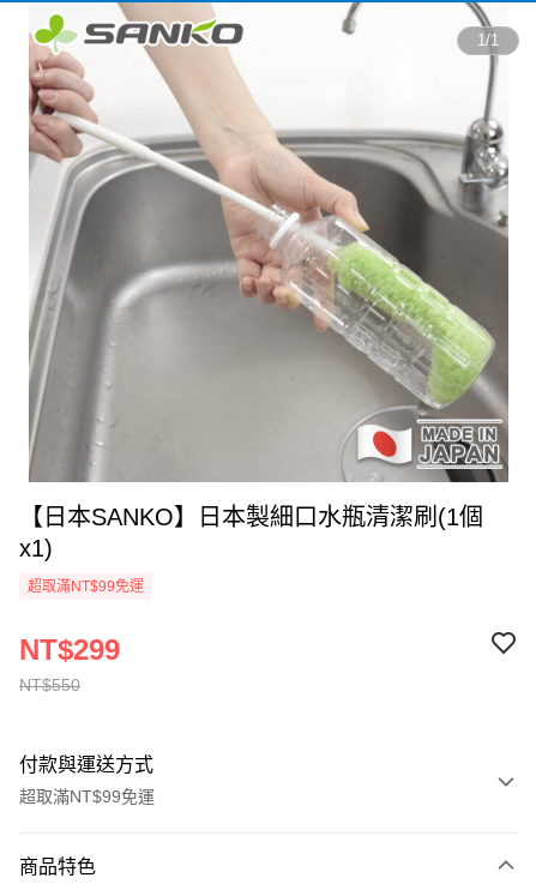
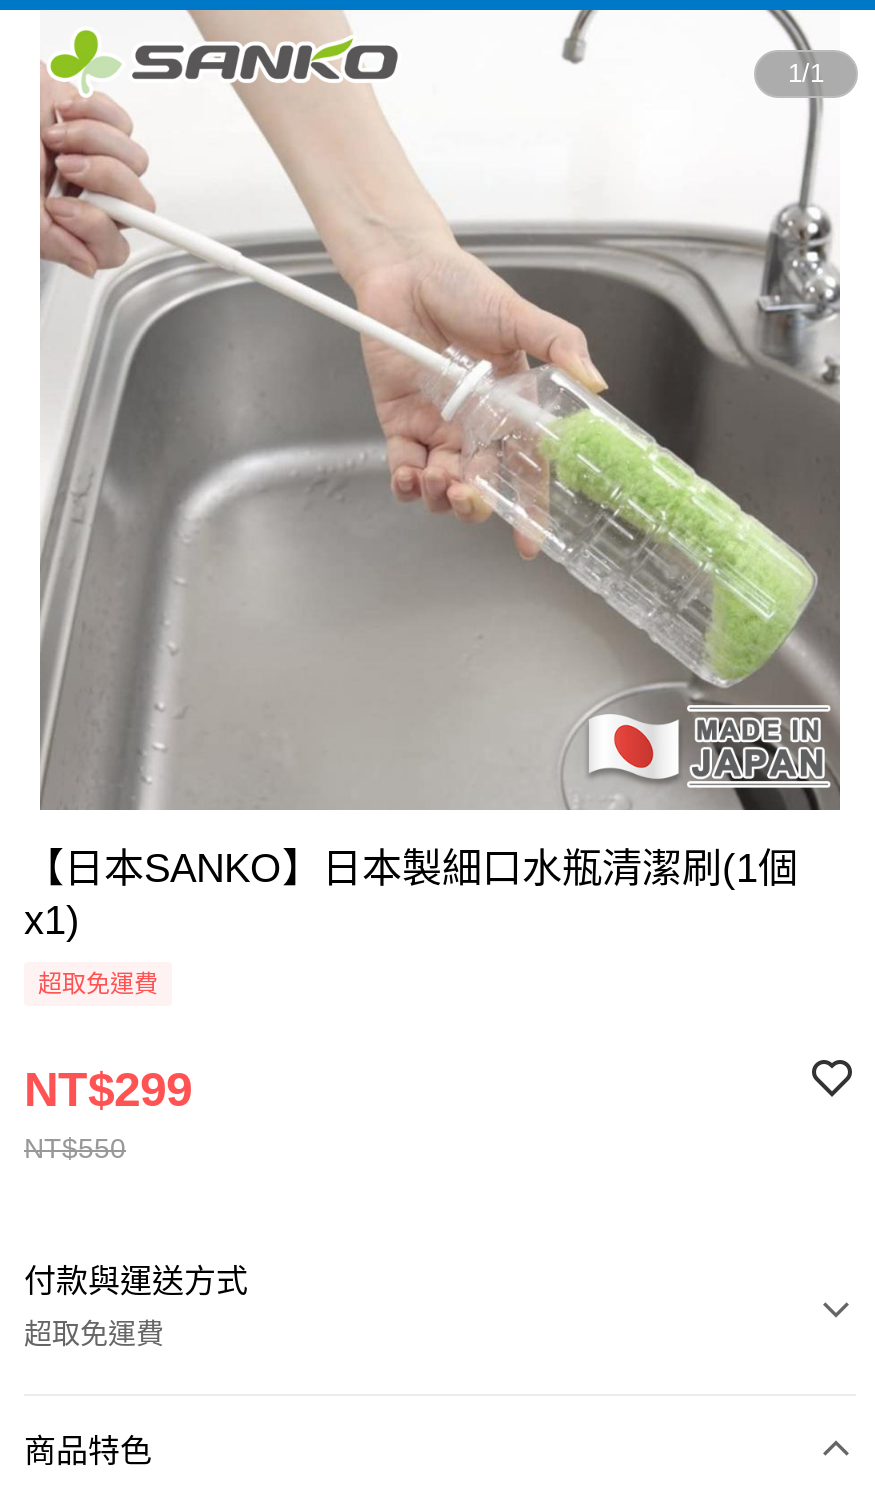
- 超取滿NT$99免運
+ 超取免運費

- 超取滿NT$99免運
+ 超取免運費
